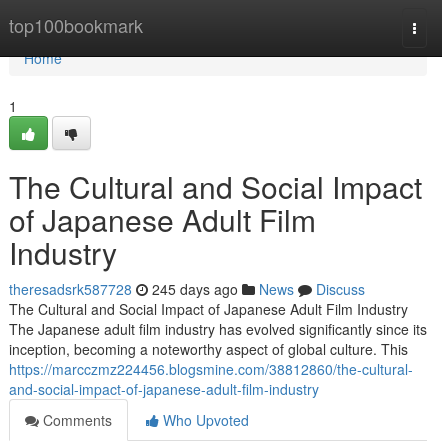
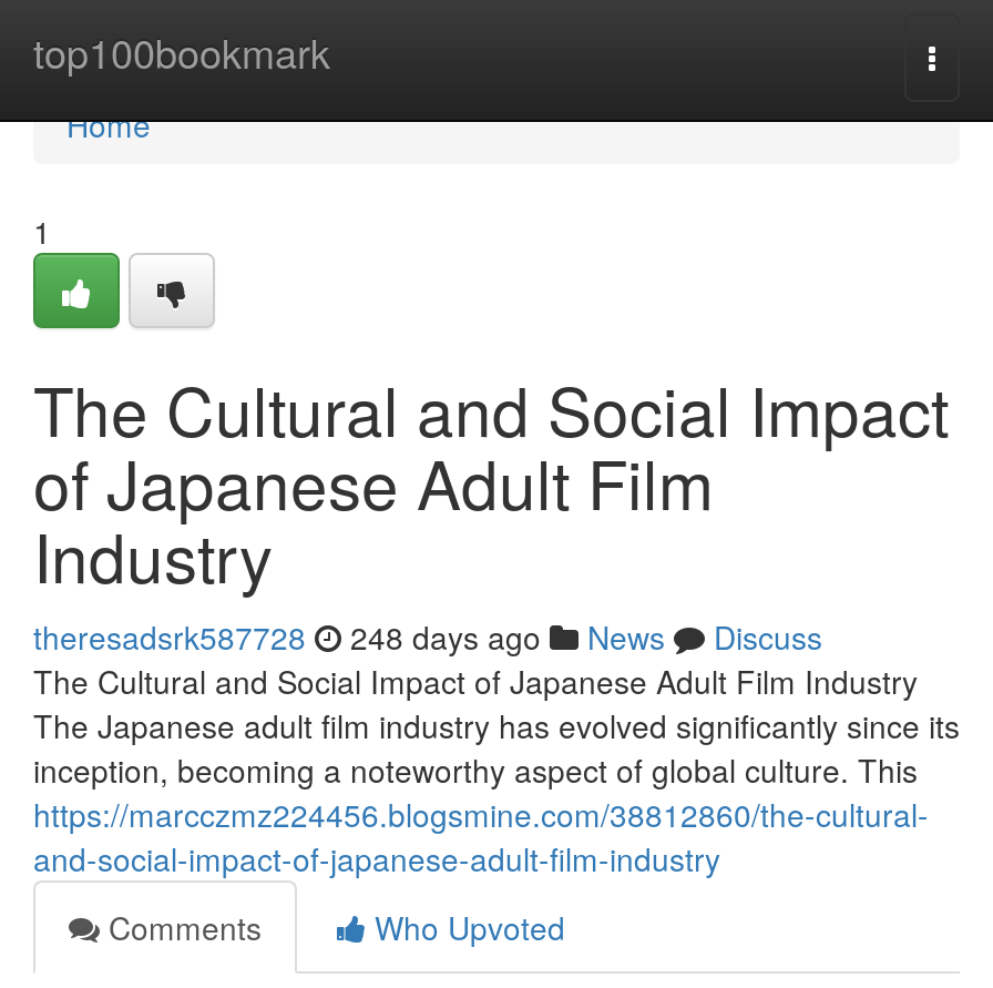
- theresadsrk587728 245 days ago News Discuss
+ theresadsrk587728 248 days ago News Discuss
